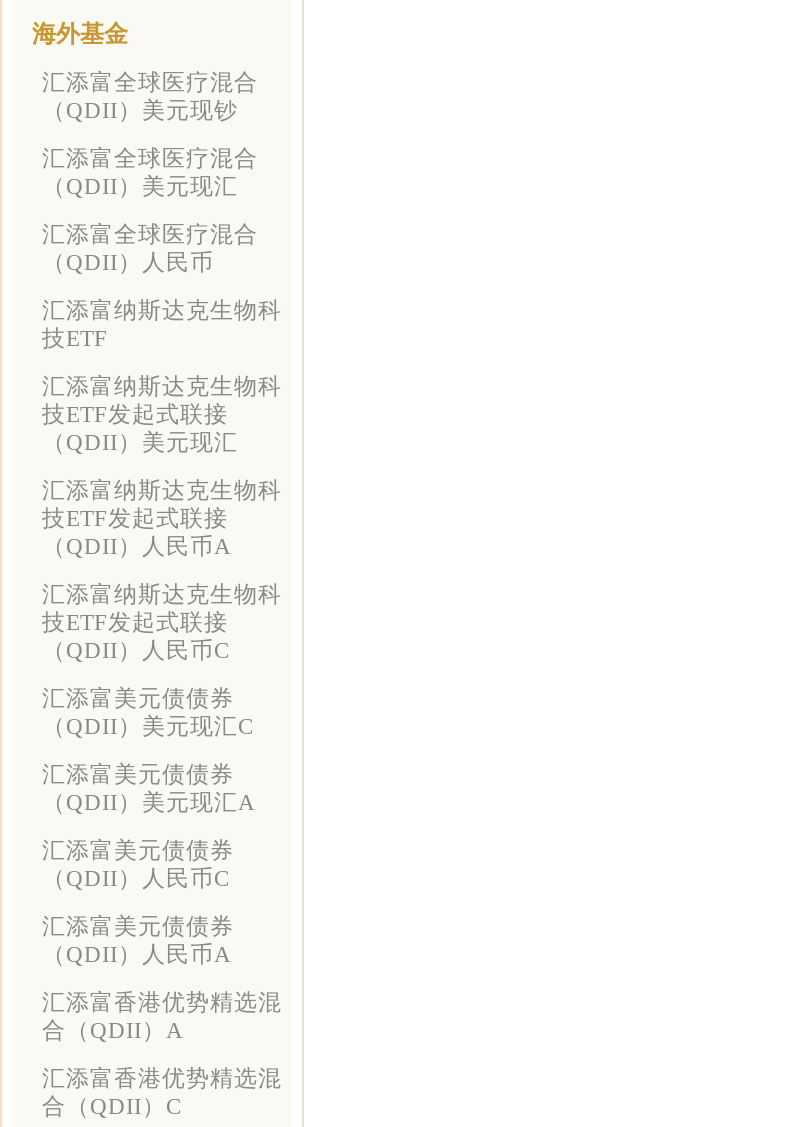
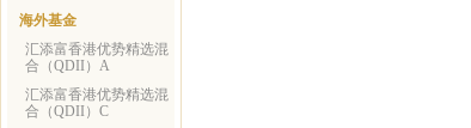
- 汇添富全球医疗混合
- （QDII）美元现钞
- 汇添富全球医疗混合
- （QDII）美元现汇
- 汇添富全球医疗混合
- （QDII）人民币
- 汇添富纳斯达克生物科
- 技ETF
- 汇添富纳斯达克生物科
- 技ETF发起式联接
- （QDII）美元现汇
- 汇添富纳斯达克生物科
- 技ETF发起式联接
- （QDII）人民币A
- 汇添富纳斯达克生物科
- 技ETF发起式联接
- （QDII）人民币C
- 汇添富美元债债券
- （QDII）美元现汇C
- 汇添富美元债债券
- （QDII）美元现汇A
- 汇添富美元债债券
- （QDII）人民币C
- 汇添富美元债债券
- （QDII）人民币A
